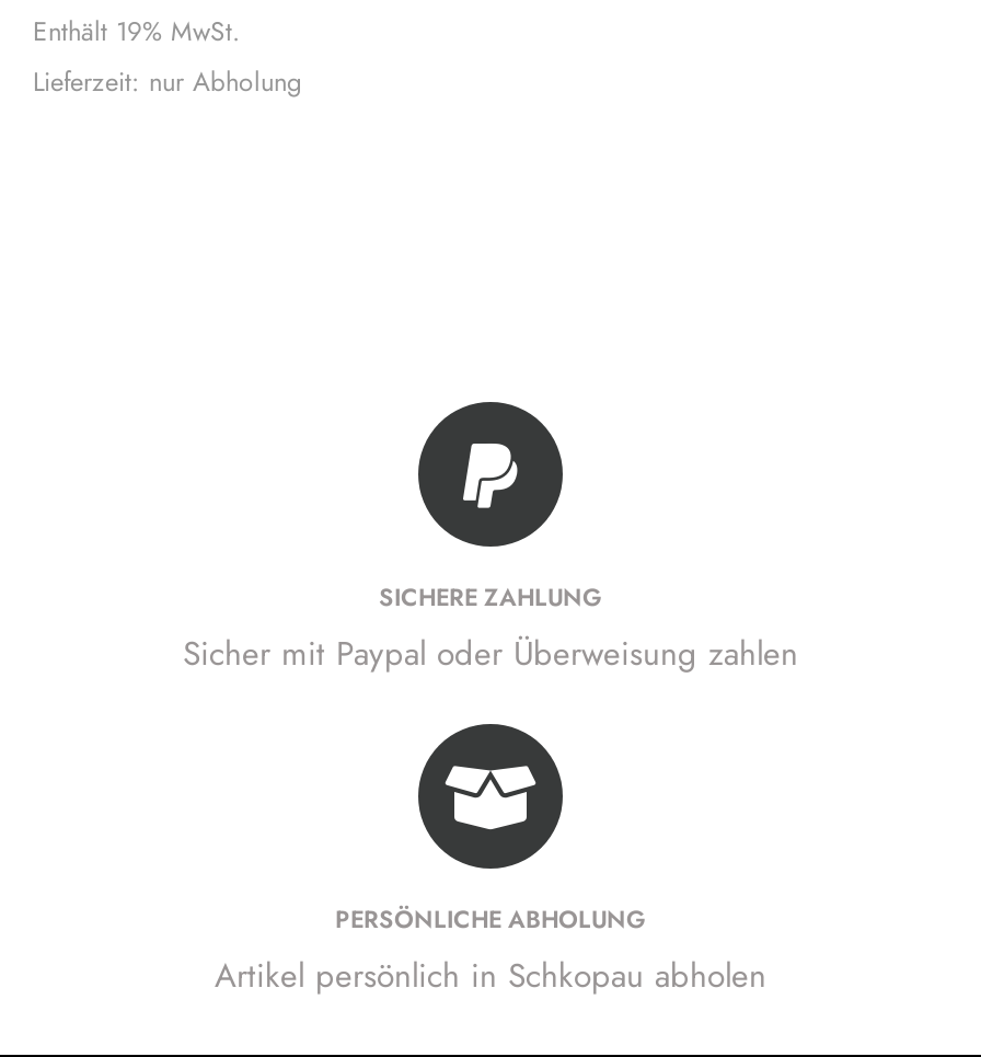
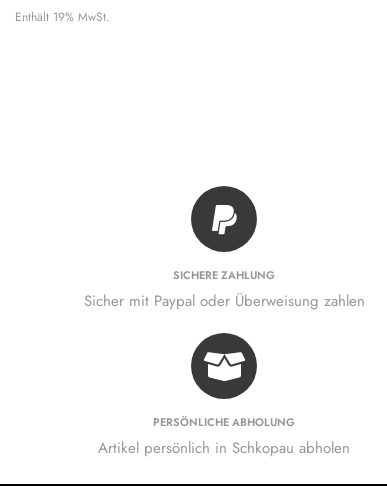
- Lieferzeit: nur Abholung
